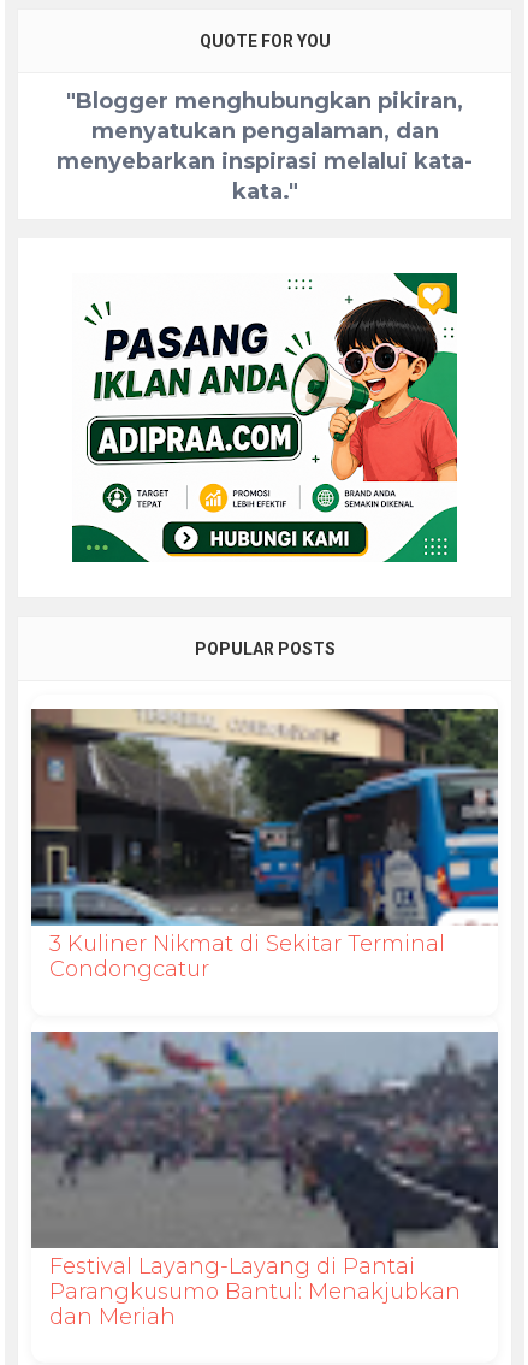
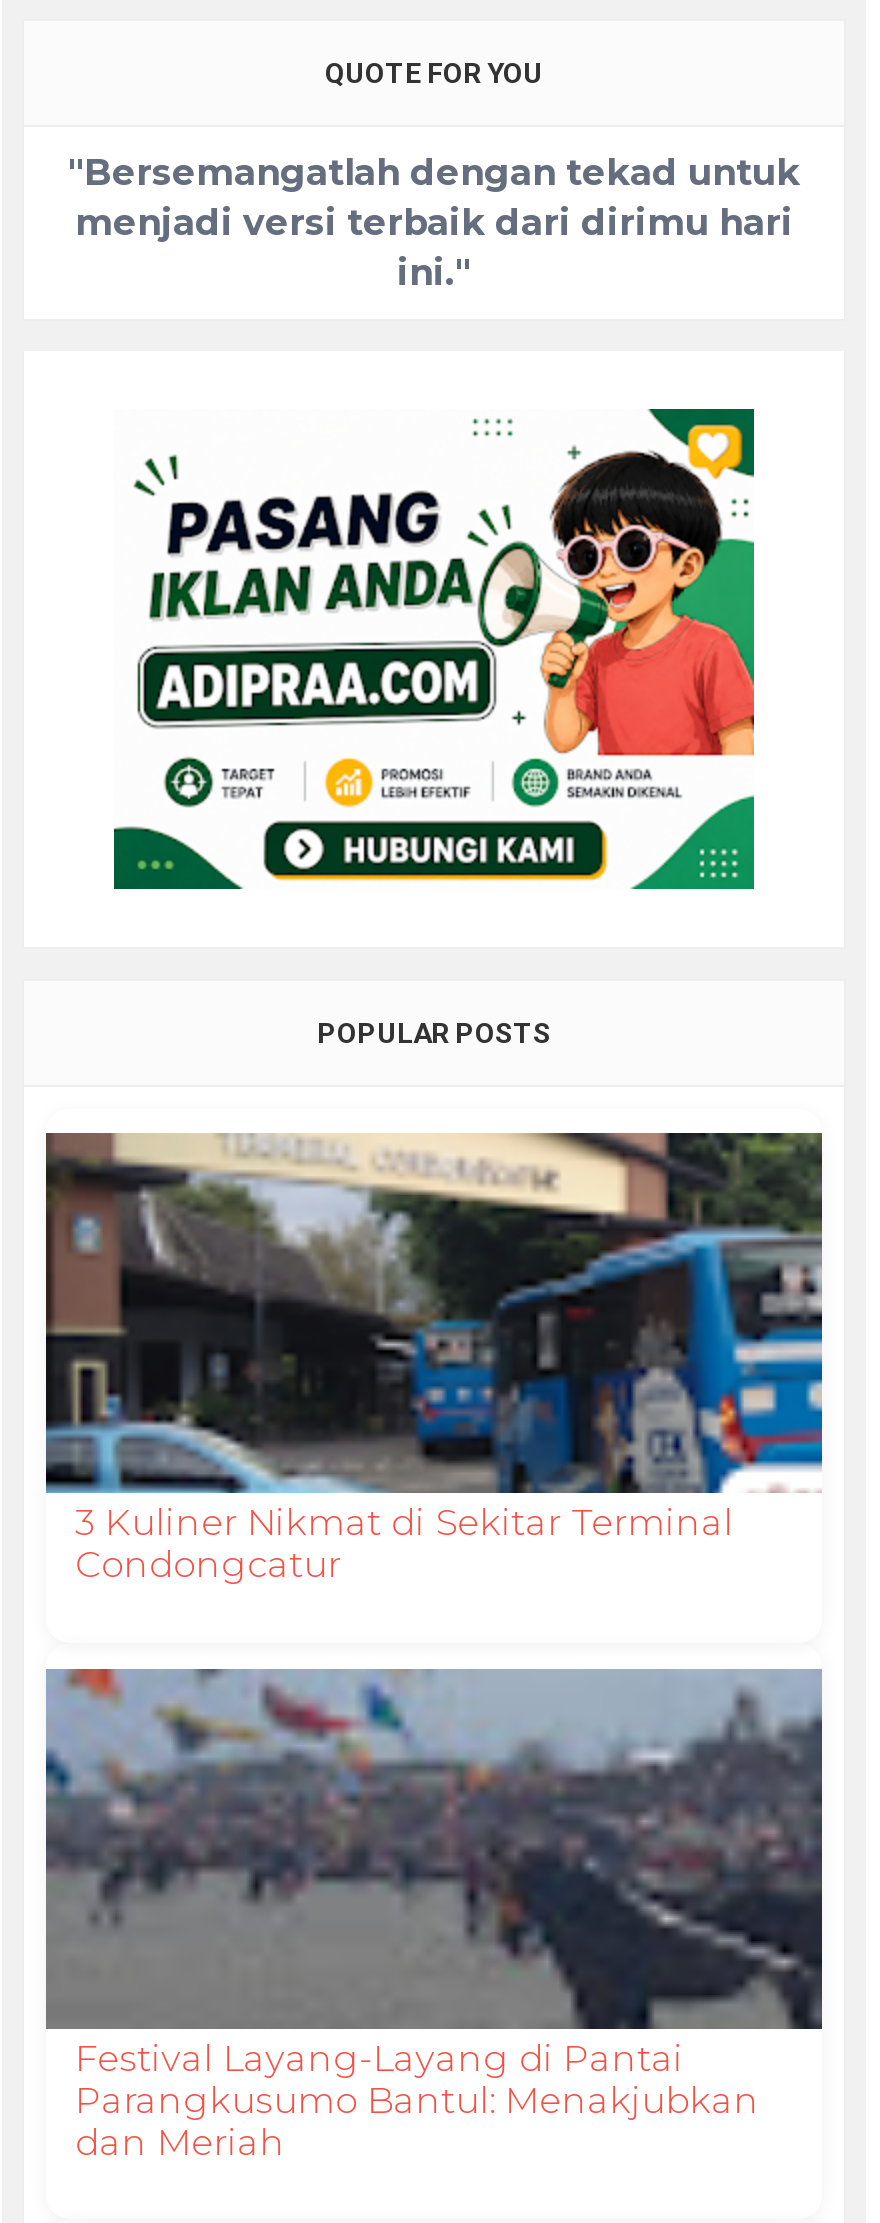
- "Blogger menghubungkan pikiran,
- menyatukan pengalaman, dan
- menyebarkan inspirasi melalui kata-
- kata."
+ "Bersemangatlah dengan tekad untuk
+ menjadi versi terbaik dari dirimu hari
+ ini."
